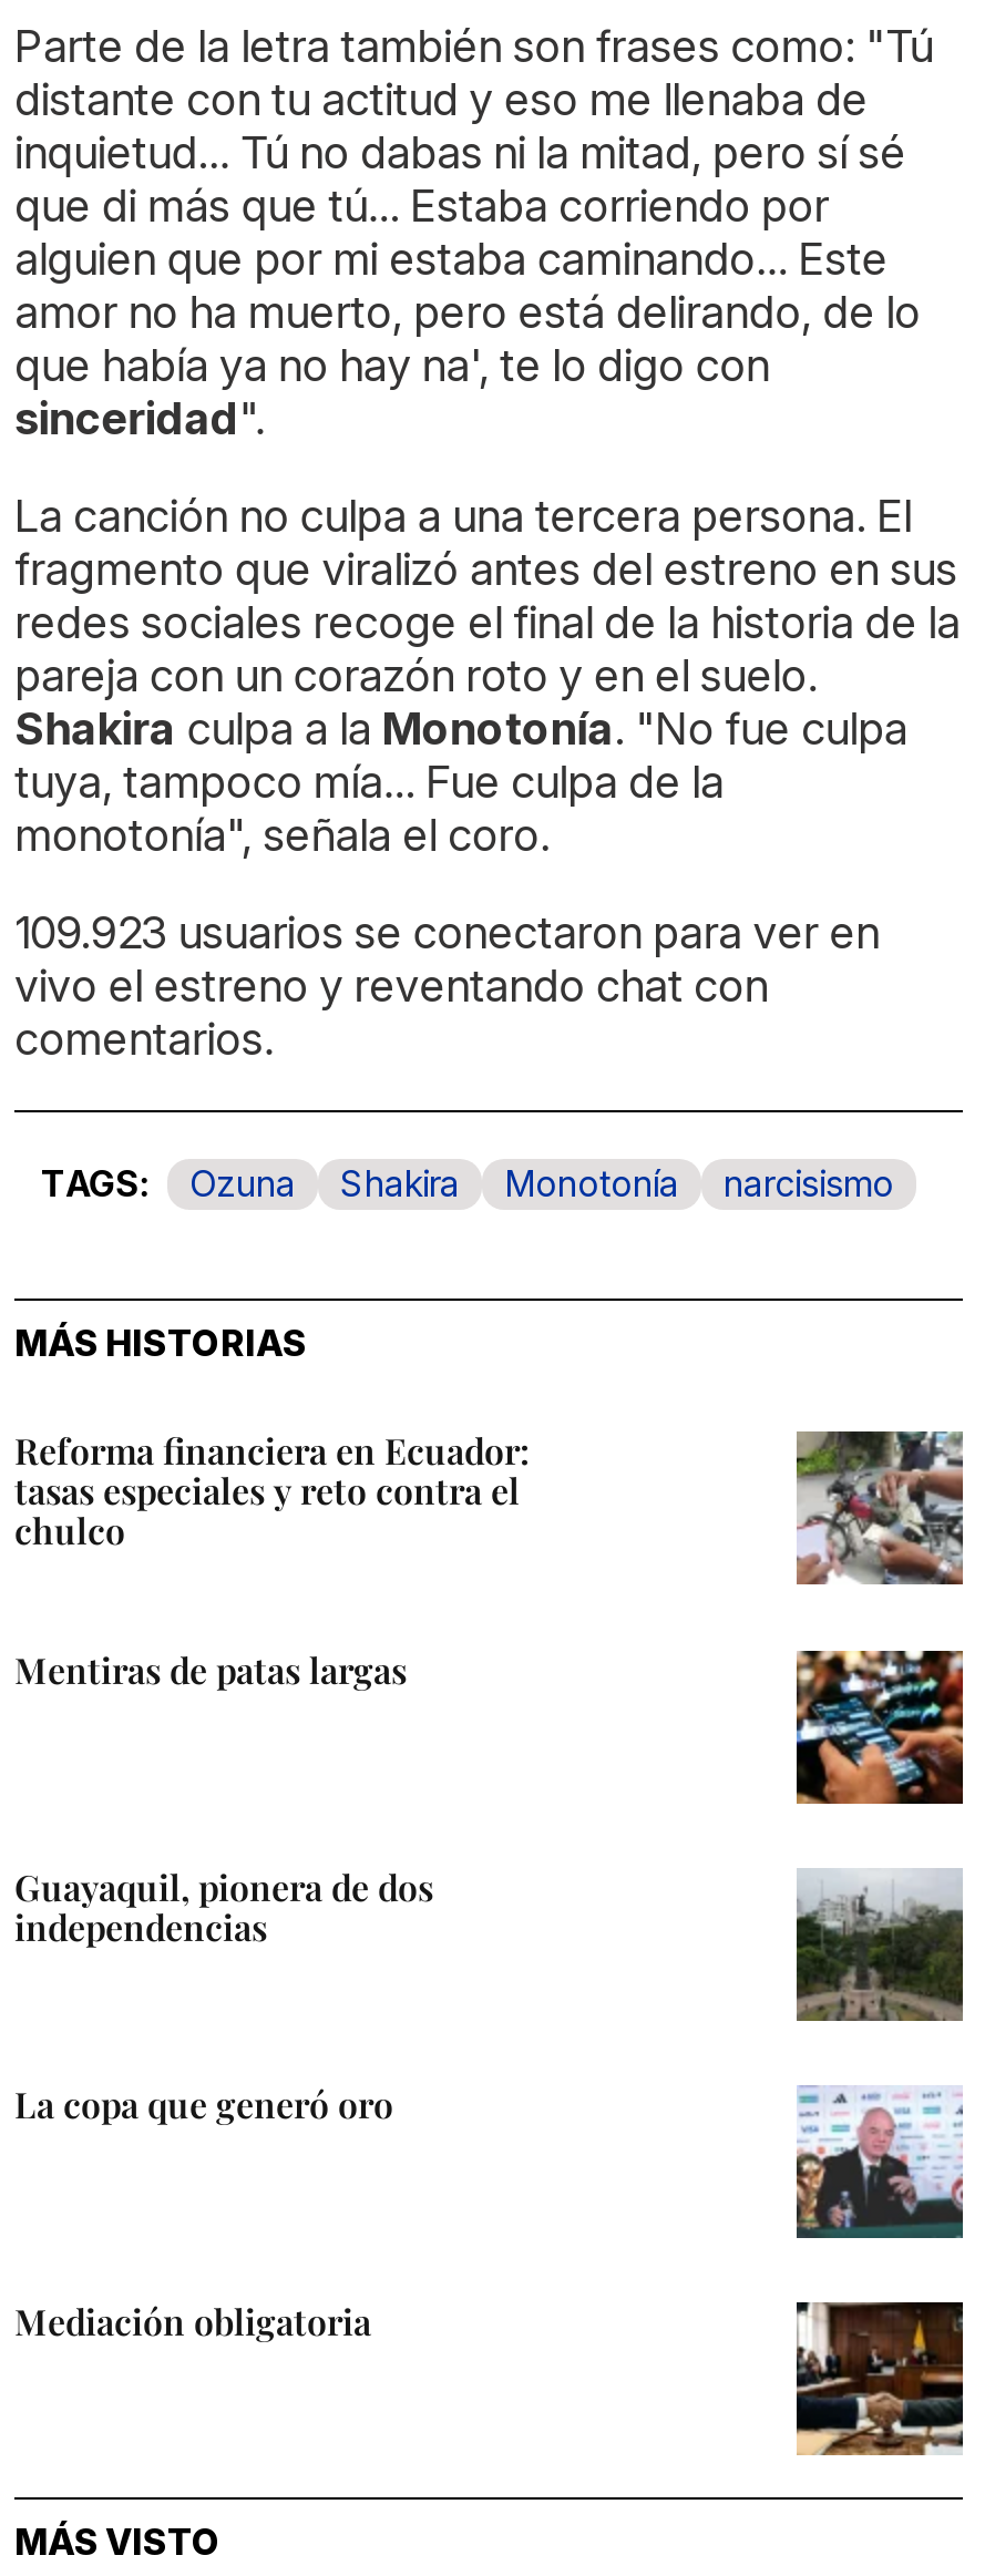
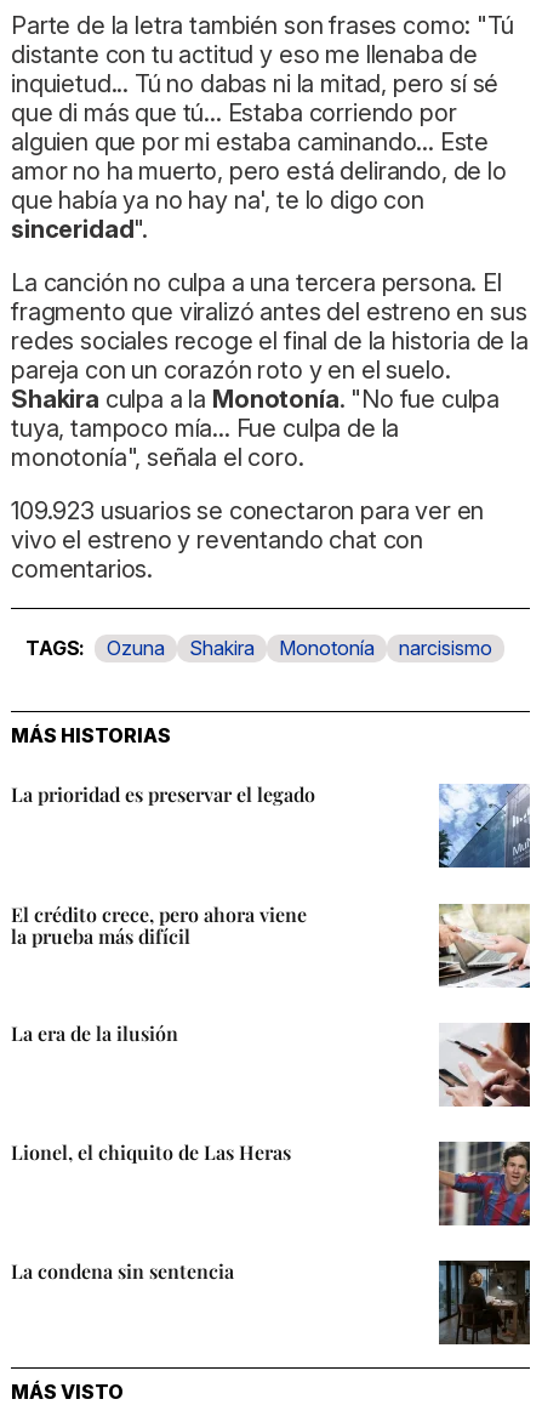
- Reforma financiera en Ecuador:
- tasas especiales y reto contra el
- chulco
+ La prioridad es preservar el legado

- [image]
+ [image]

- Mentiras de patas largas
+ El crédito crece, pero ahora viene
+ la prueba más difícil

- [image]
+ [image]

- Guayaquil, pionera de dos
- independencias
+ La era de la ilusión

- [image]
+ [image]

- La copa que generó oro
+ Lionel, el chiquito de Las Heras

- [image]
+ [image]

- Mediación obligatoria
+ La condena sin sentencia

- [image]
+ [image]
